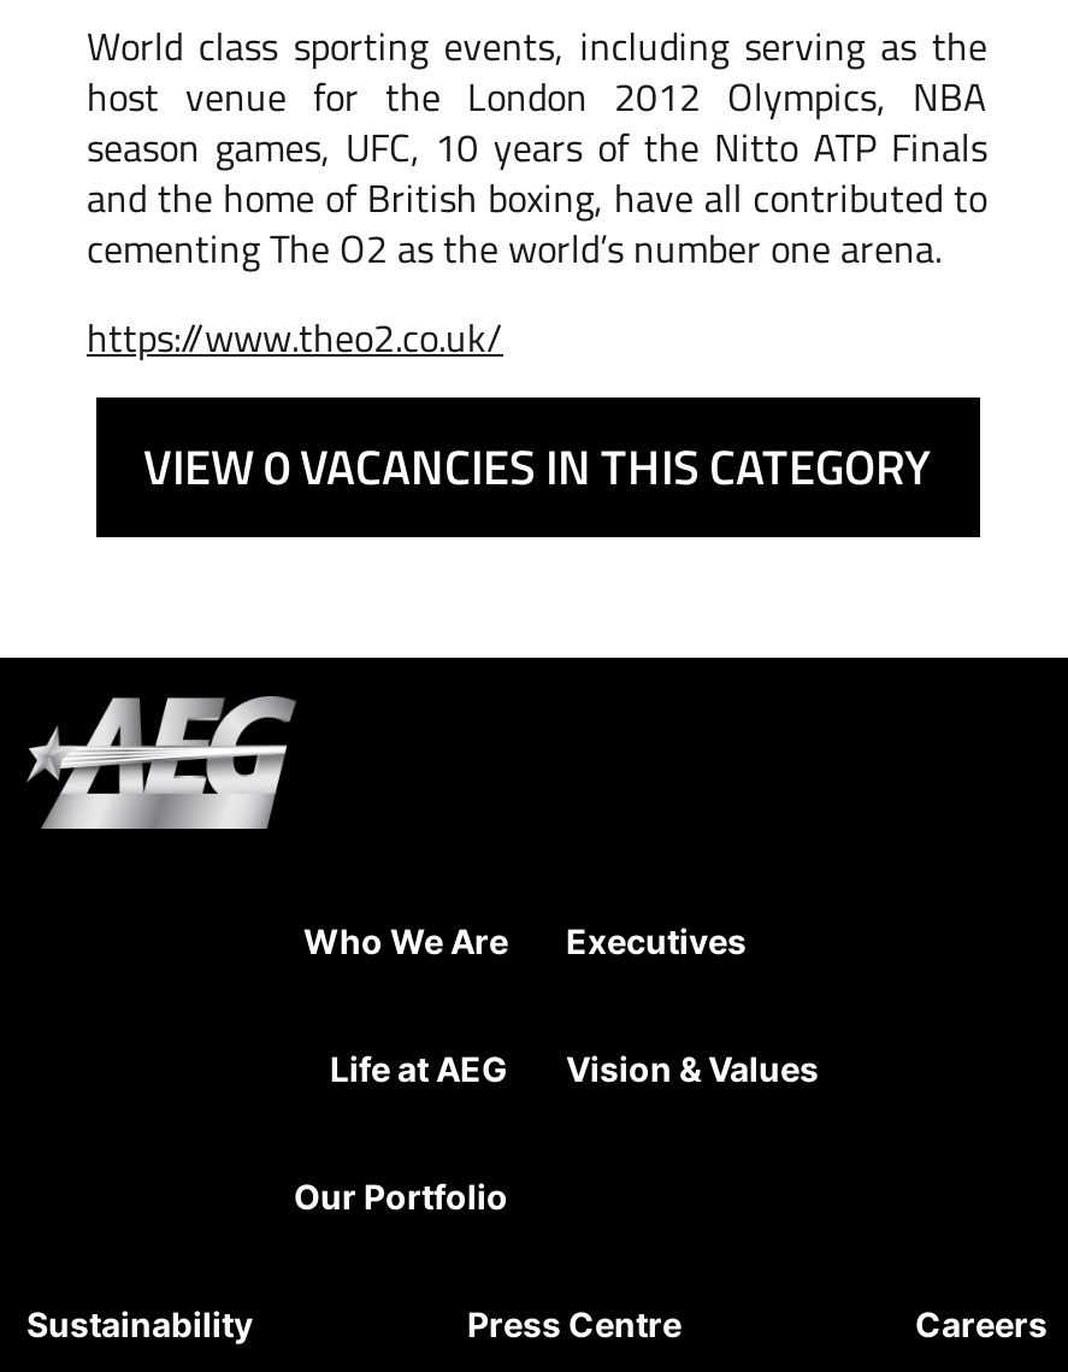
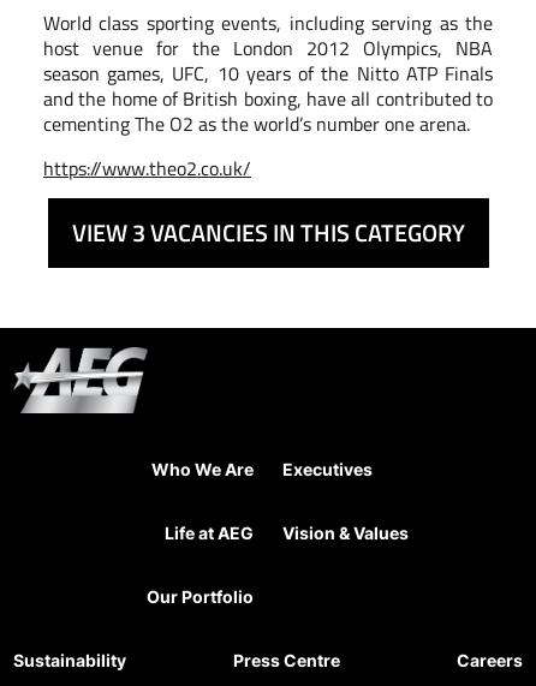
- VIEW 0 VACANCIES IN THIS CATEGORY
+ VIEW 3 VACANCIES IN THIS CATEGORY
